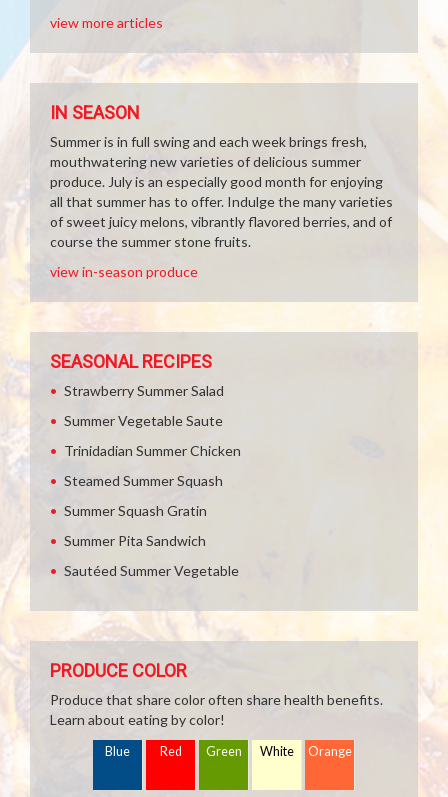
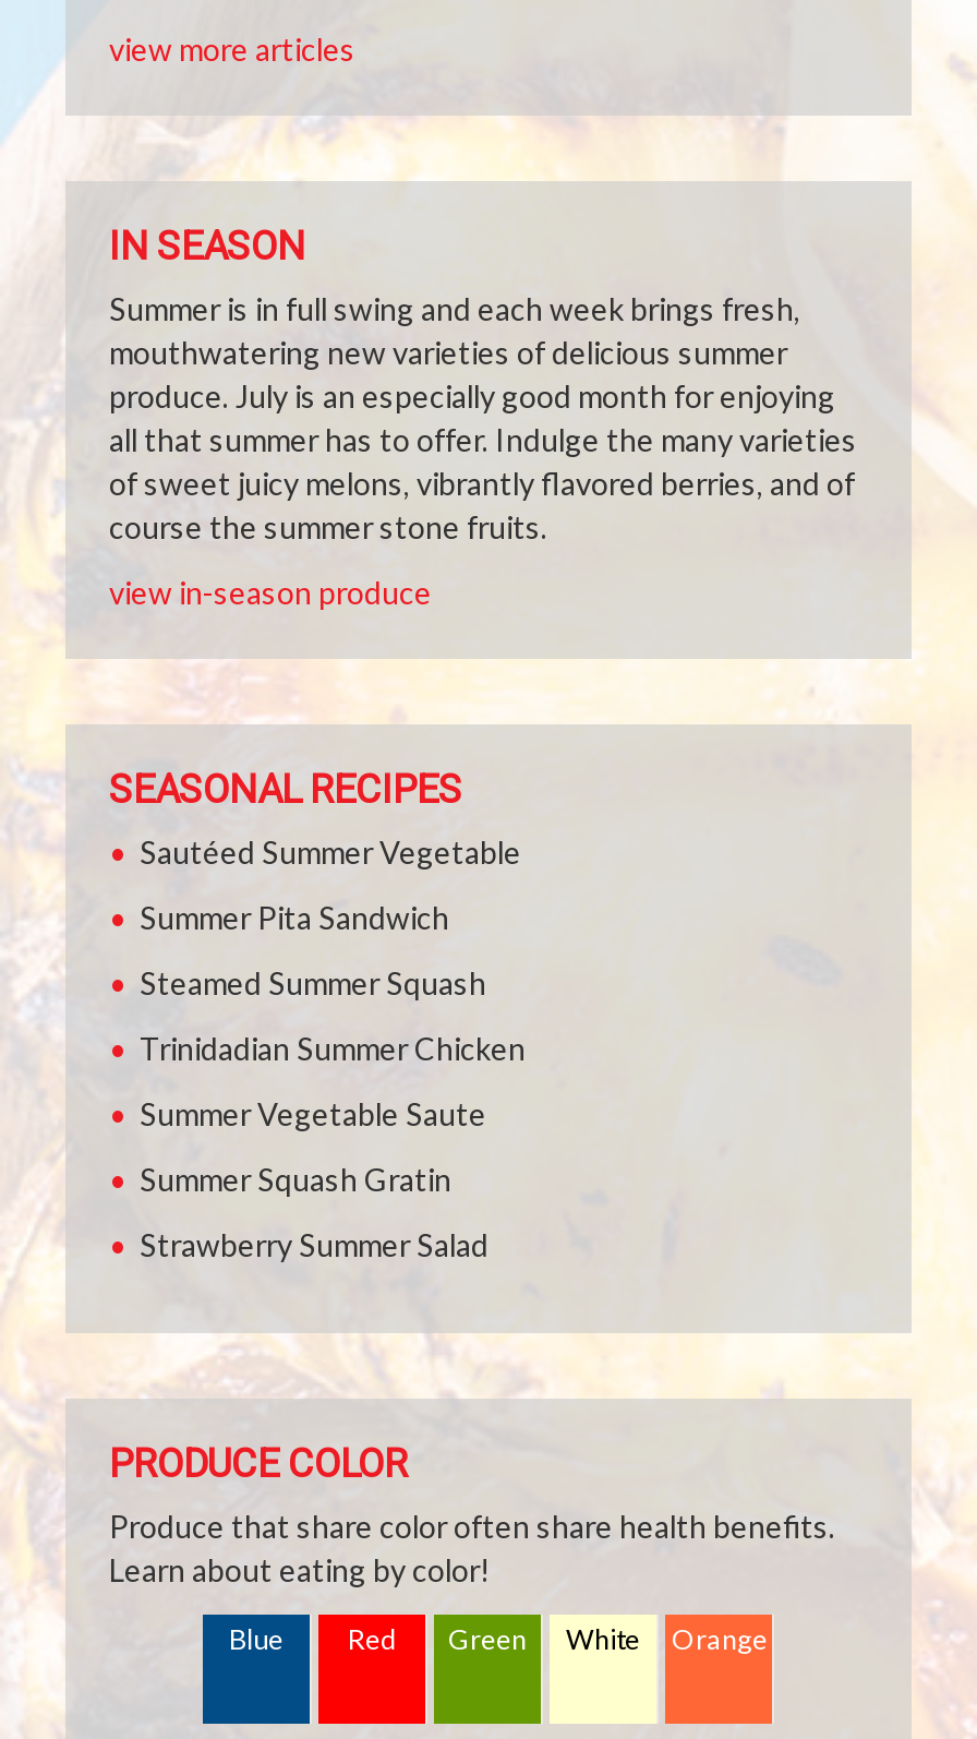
moved down: Strawberry Summer Salad

moved up: Summer Vegetable Saute | Trinidadian Summer Chicken | Steamed Summer Squash | Summer Squash Gratin | Summer Pita Sandwich | Sautéed Summer Vegetable
